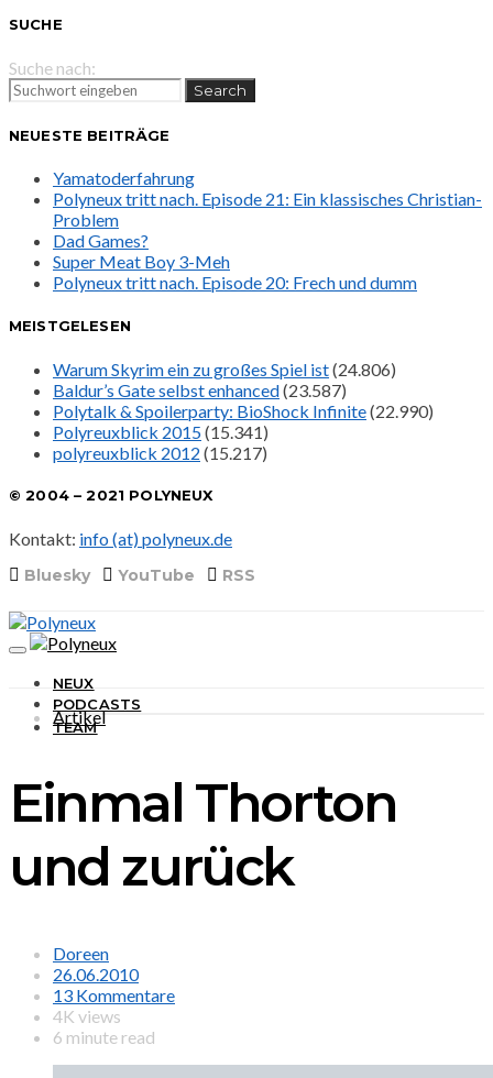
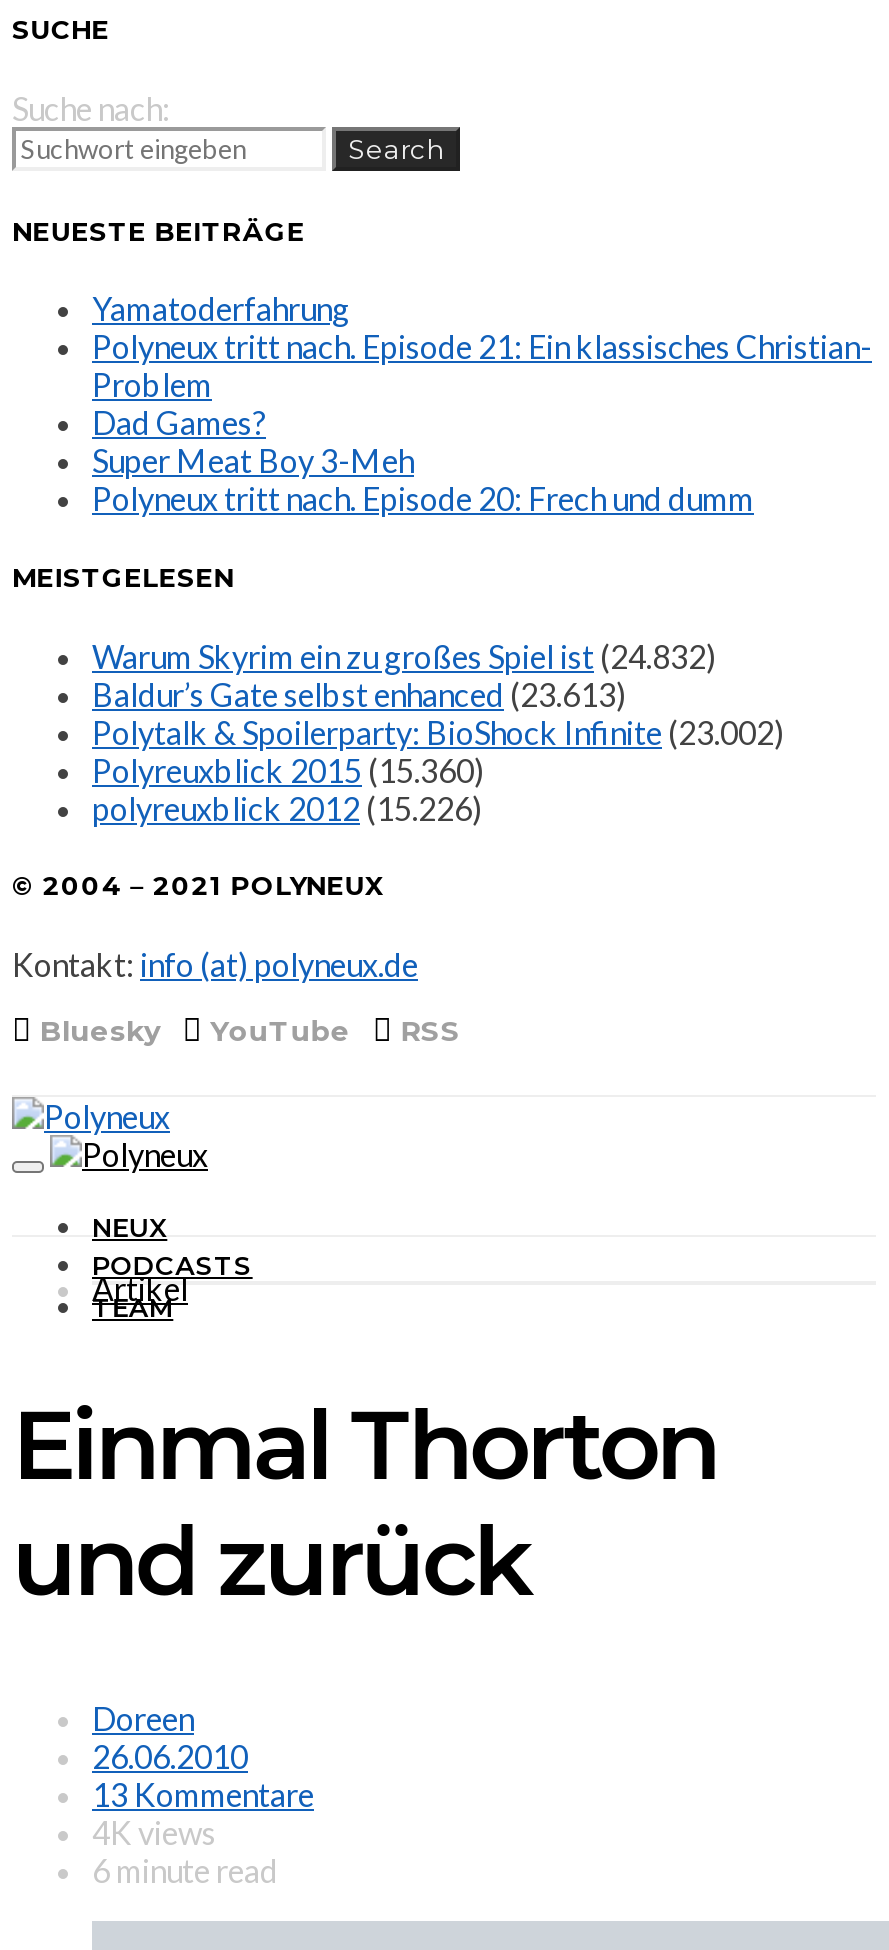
- Warum Skyrim ein zu großes Spiel ist (24.806)
+ Warum Skyrim ein zu großes Spiel ist (24.832)

- Baldur’s Gate selbst enhanced (23.587)
+ Baldur’s Gate selbst enhanced (23.613)

- Polytalk & Spoilerparty: BioShock Infinite (22.990)
+ Polytalk & Spoilerparty: BioShock Infinite (23.002)

- Polyreuxblick 2015 (15.341)
+ Polyreuxblick 2015 (15.360)

- polyreuxblick 2012 (15.217)
+ polyreuxblick 2012 (15.226)
